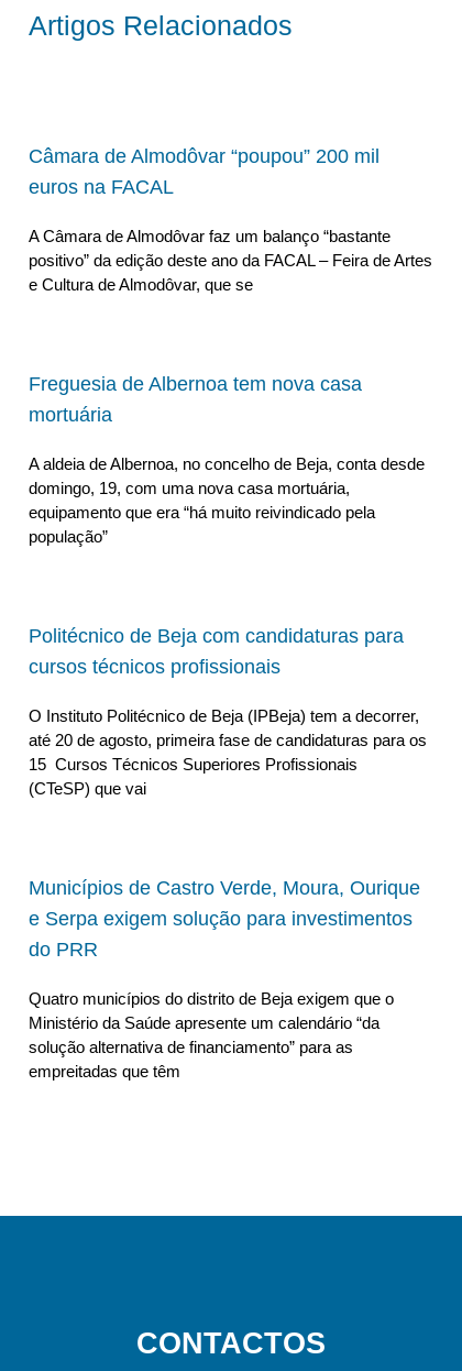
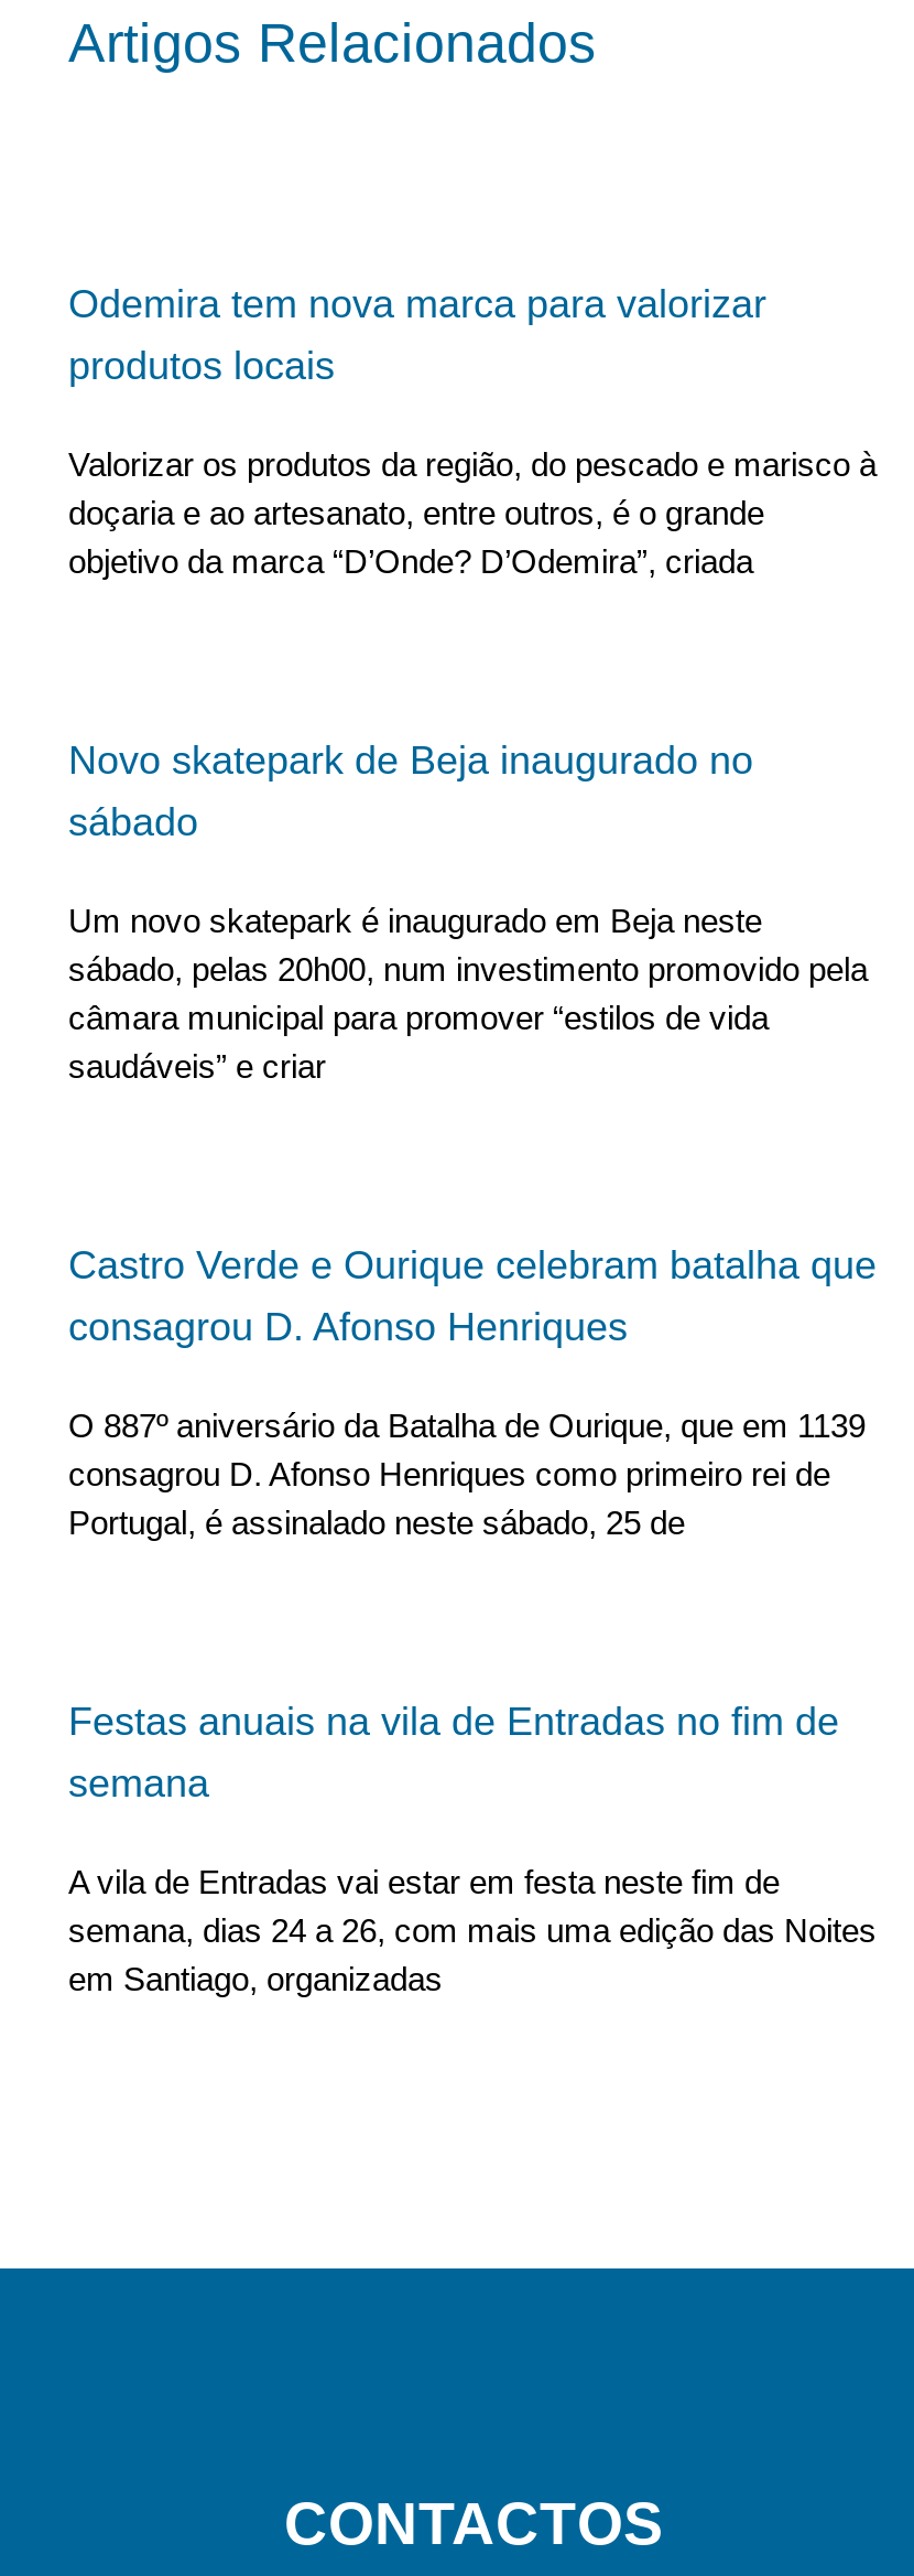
- Câmara de Almodôvar “poupou” 200 mil
- euros na FACAL
+ Odemira tem nova marca para valorizar
+ produtos locais

- A Câmara de Almodôvar faz um balanço “bastante
- positivo” da edição deste ano da FACAL – Feira de Artes
- e Cultura de Almodôvar, que se
+ Valorizar os produtos da região, do pescado e marisco à
+ doçaria e ao artesanato, entre outros, é o grande
+ objetivo da marca “D’Onde? D’Odemira”, criada

- Freguesia de Albernoa tem nova casa
- mortuária
+ Novo skatepark de Beja inaugurado no
+ sábado

- A aldeia de Albernoa, no concelho de Beja, conta desde
- domingo, 19, com uma nova casa mortuária,
- equipamento que era “há muito reivindicado pela
- população”
+ Um novo skatepark é inaugurado em Beja neste
+ sábado, pelas 20h00, num investimento promovido pela
+ câmara municipal para promover “estilos de vida
+ saudáveis” e criar

- Politécnico de Beja com candidaturas para
- cursos técnicos profissionais
+ Castro Verde e Ourique celebram batalha que
+ consagrou D. Afonso Henriques

- O Instituto Politécnico de Beja (IPBeja) tem a decorrer,
- até 20 de agosto, primeira fase de candidaturas para os
- 15 Cursos Técnicos Superiores Profissionais
- (CTeSP) que vai
+ O 887º aniversário da Batalha de Ourique, que em 1139
+ consagrou D. Afonso Henriques como primeiro rei de
+ Portugal, é assinalado neste sábado, 25 de

- Municípios de Castro Verde, Moura, Ourique
- e Serpa exigem solução para investimentos
- do PRR
+ Festas anuais na vila de Entradas no fim de
+ semana

- Quatro municípios do distrito de Beja exigem que o
- Ministério da Saúde apresente um calendário “da
- solução alternativa de financiamento” para as
- empreitadas que têm
+ A vila de Entradas vai estar em festa neste fim de
+ semana, dias 24 a 26, com mais uma edição das Noites
+ em Santiago, organizadas
